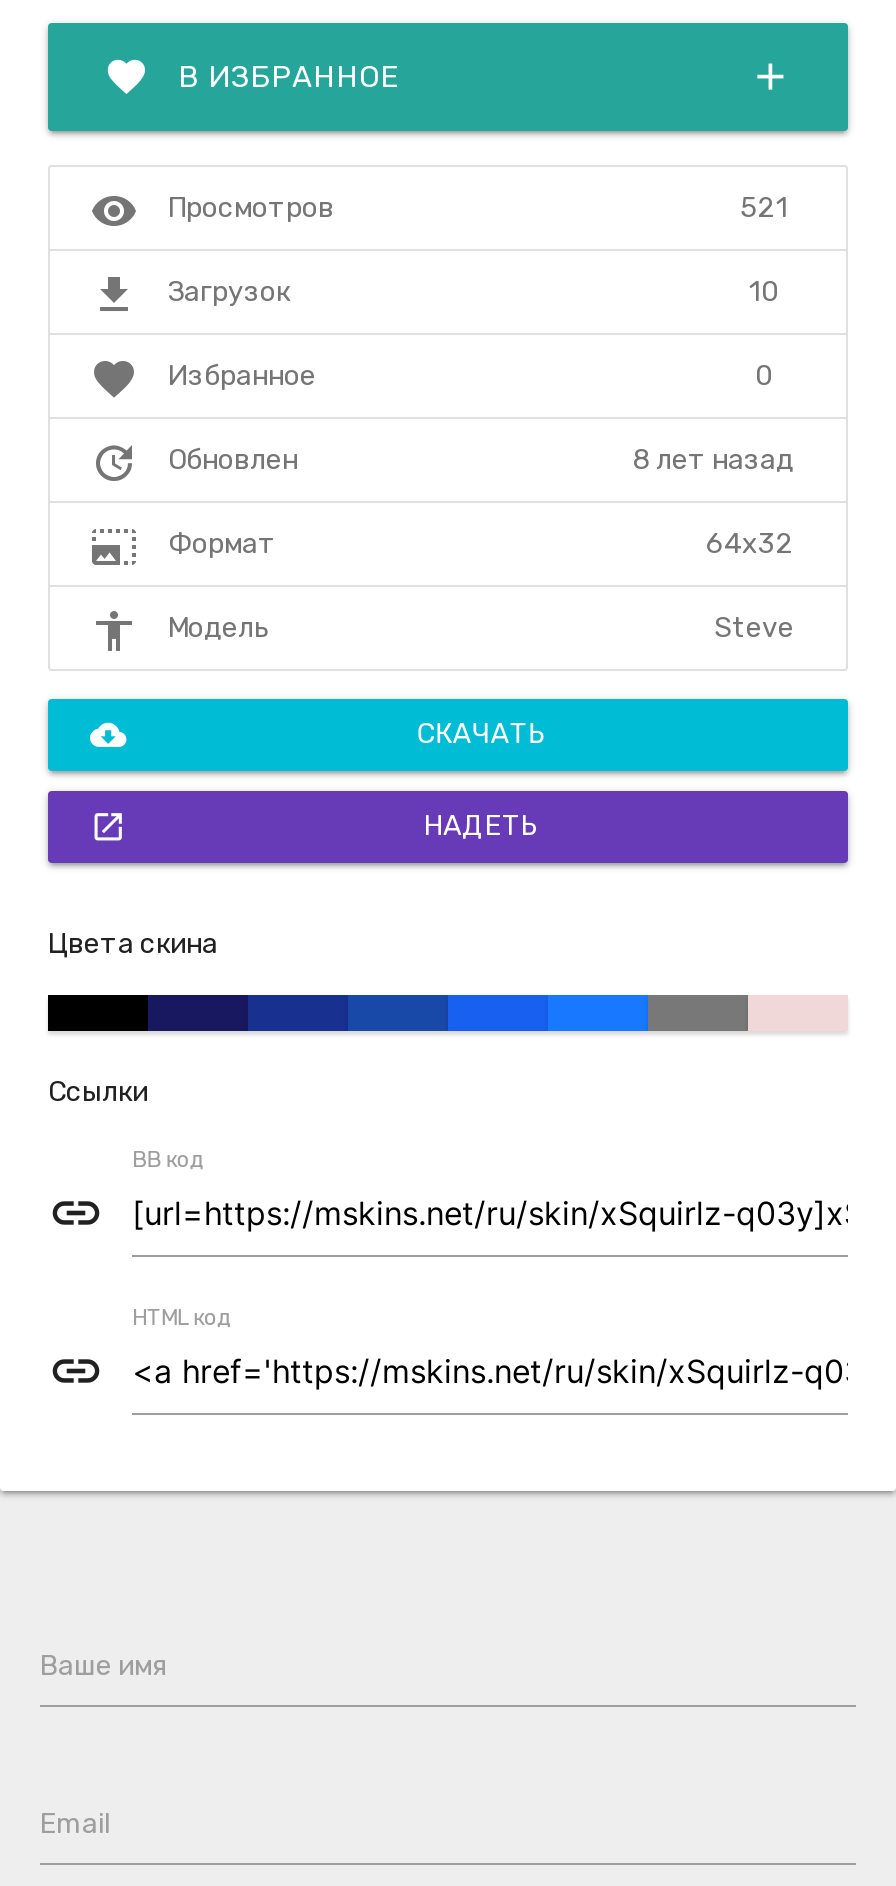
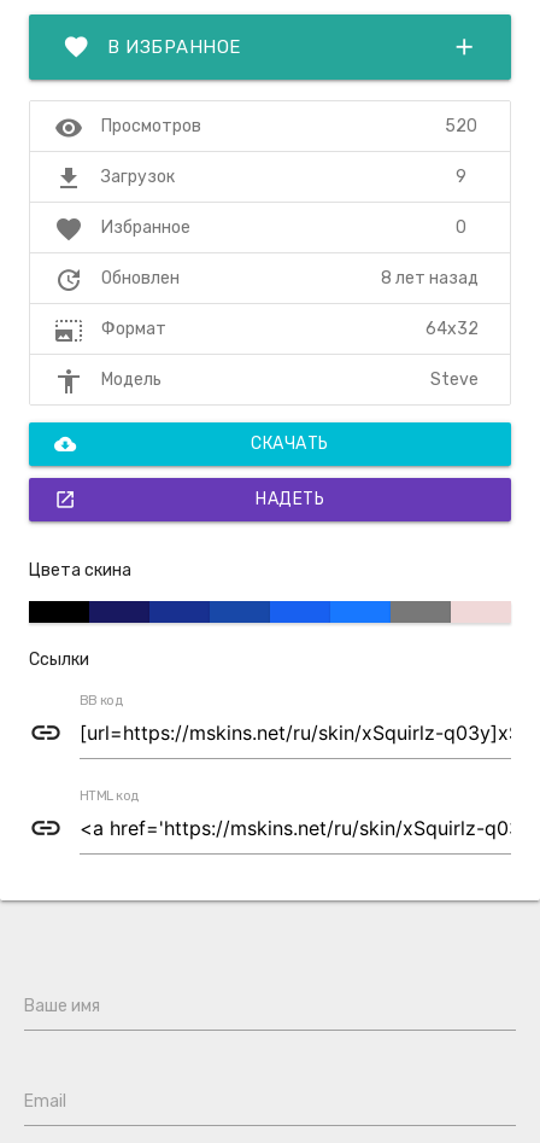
- 521
+ 520

- 10
+ 9
